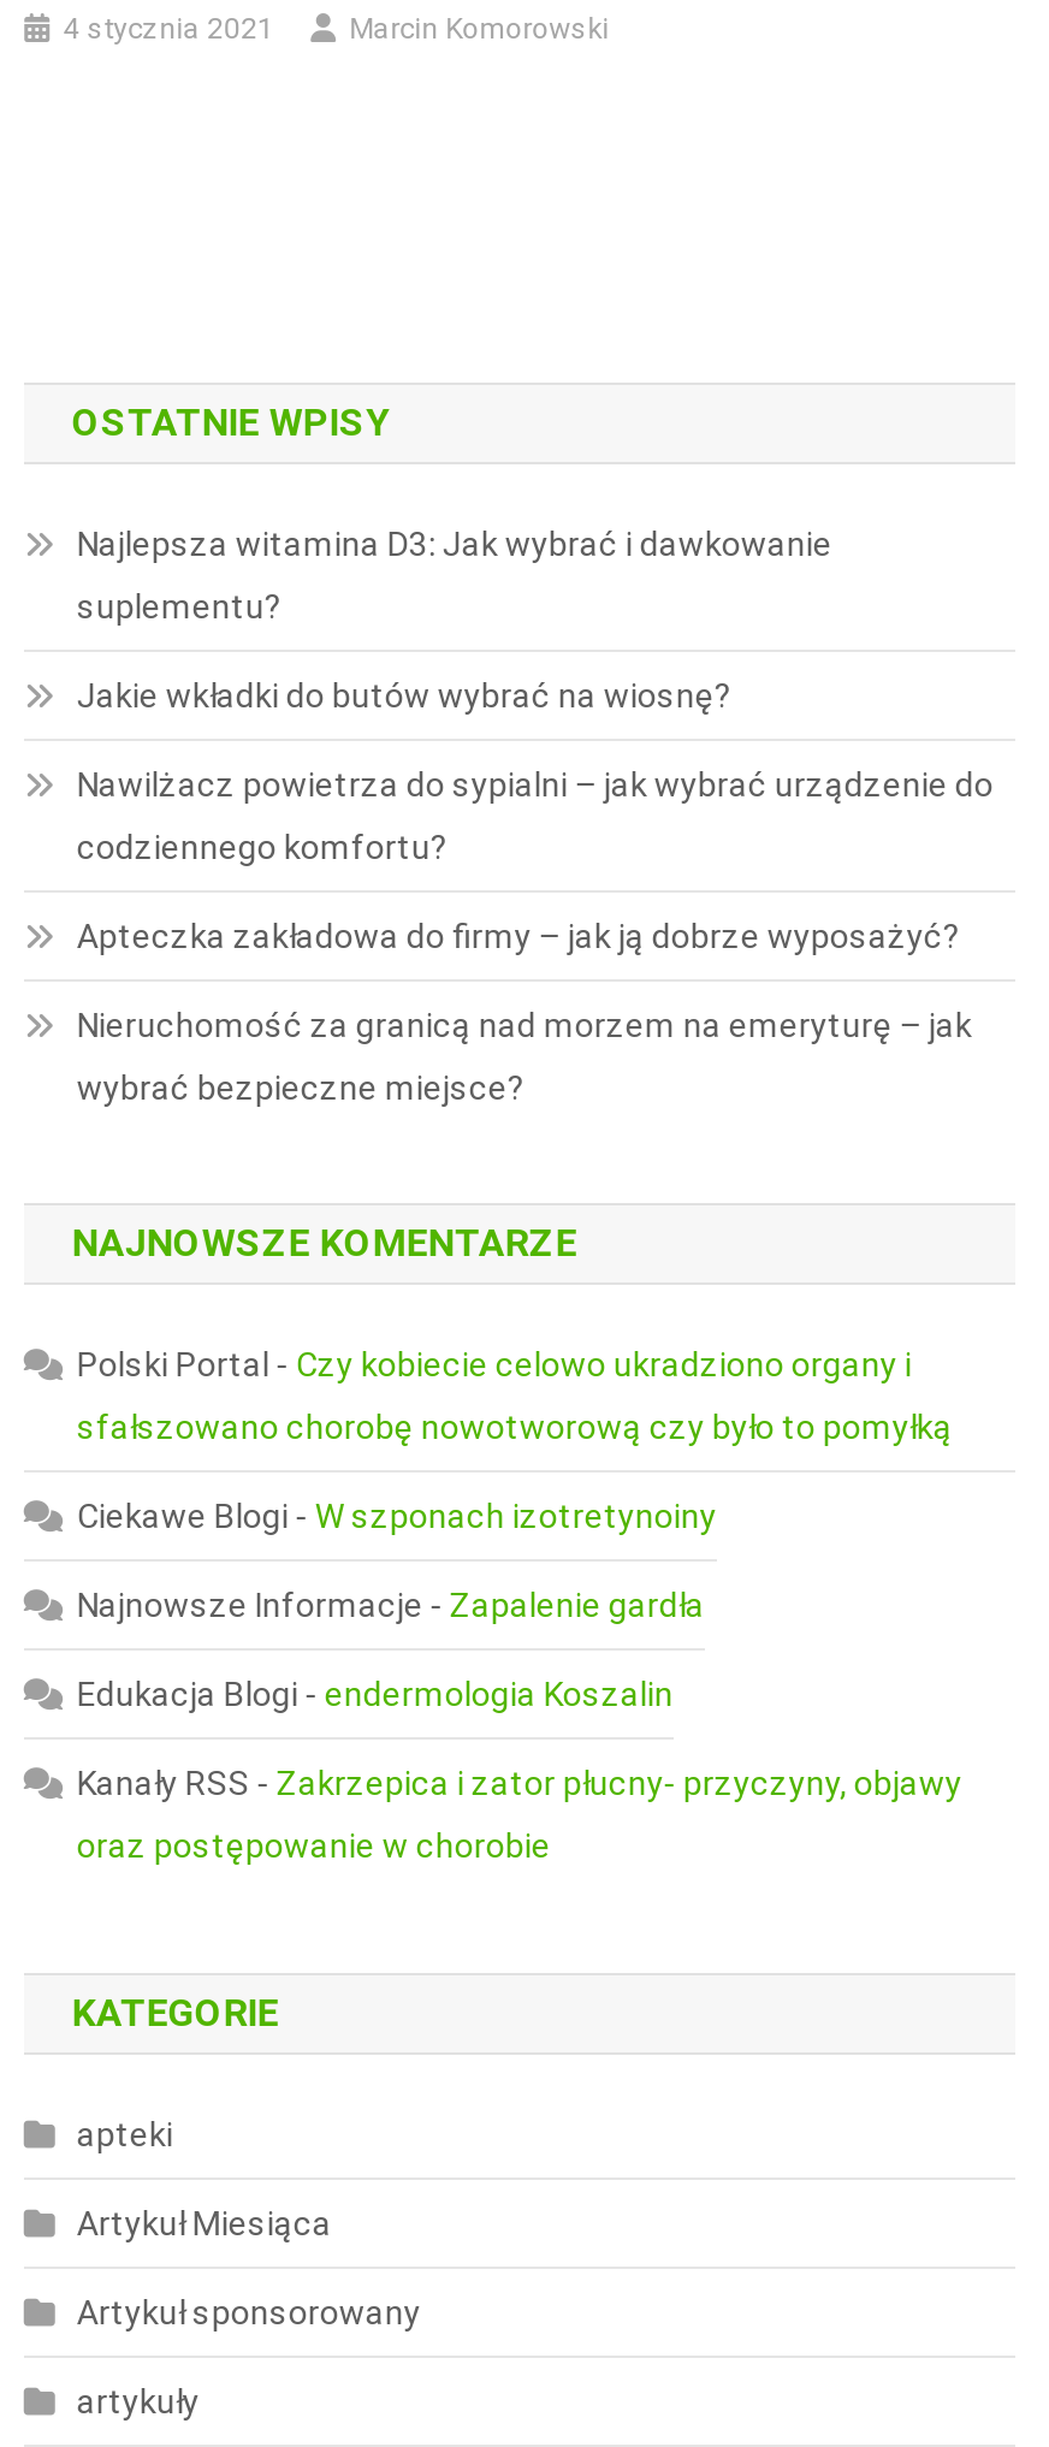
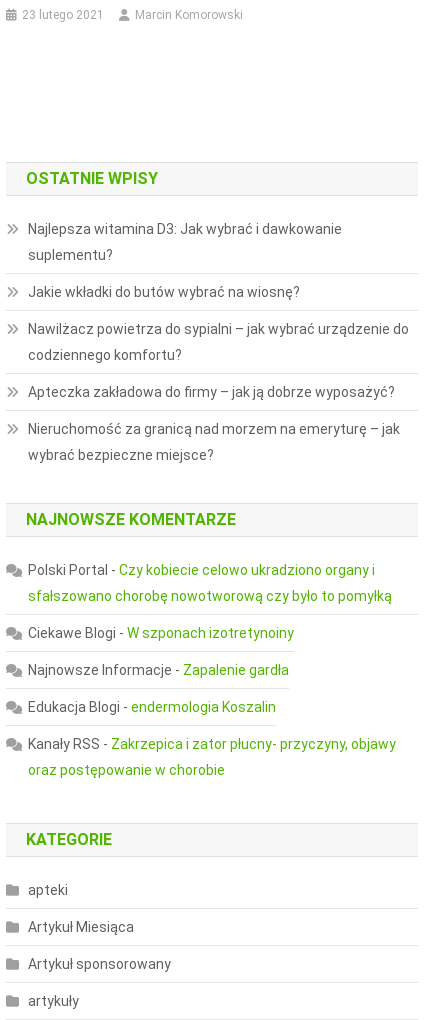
- 4 stycznia 2021
+ 23 lutego 2021
